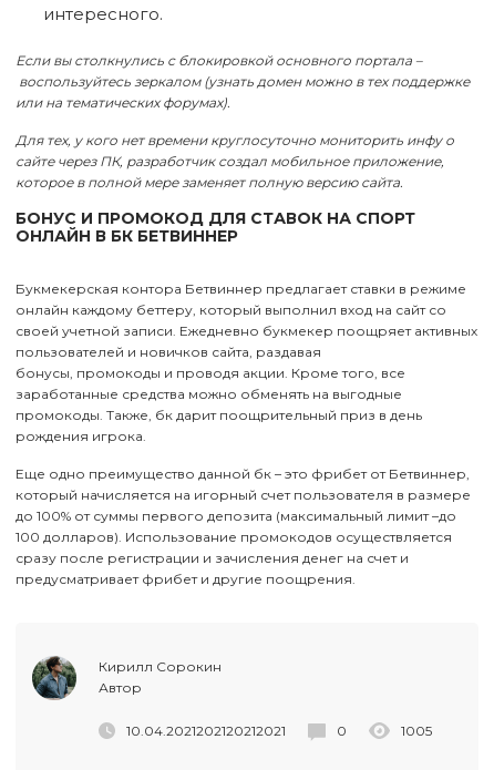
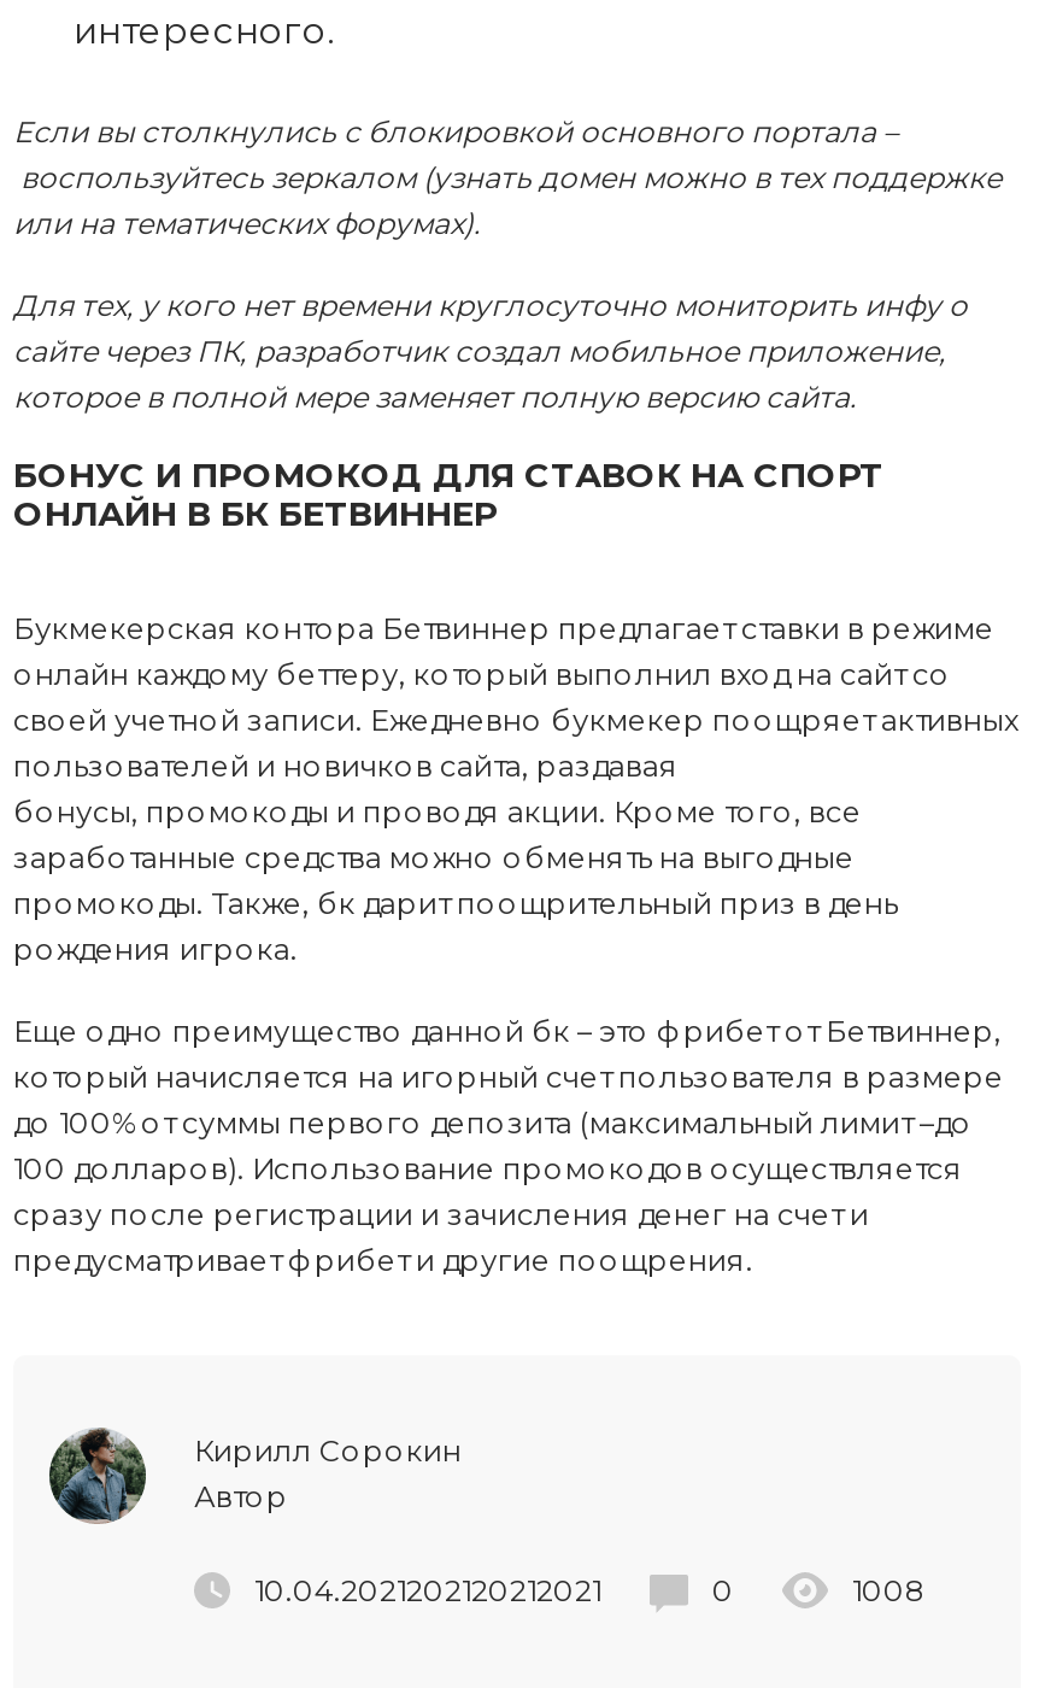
- 1005
+ 1008
